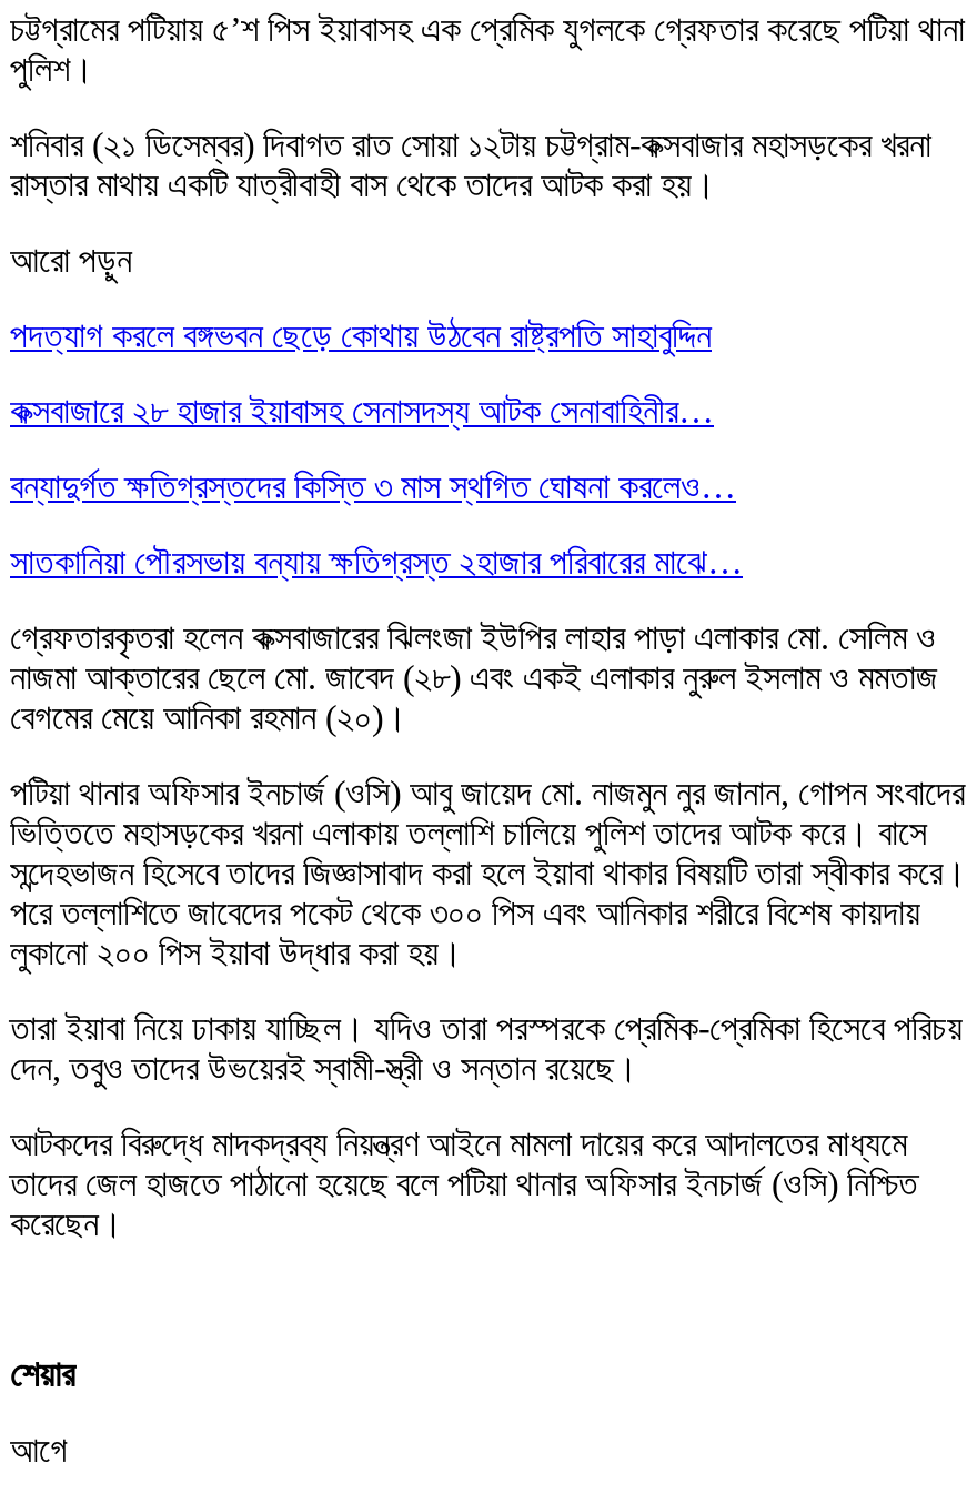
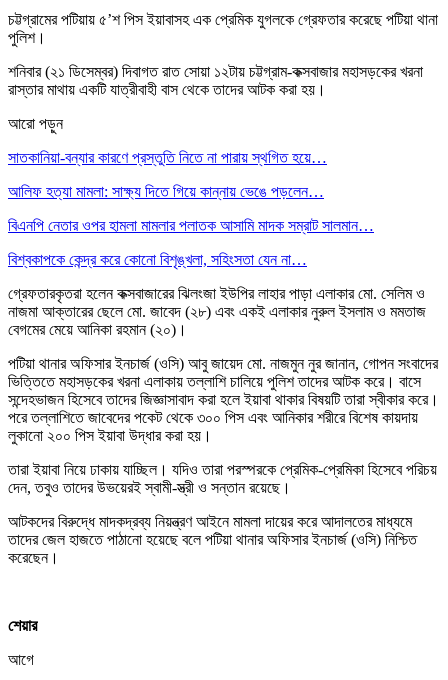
- পদত্যাগ করলে বঙ্গভবন ছেড়ে কোথায় উঠবেন রাষ্ট্রপতি সাহাবুদ্দিন
+ সাতকানিয়া-বন্যার কারণে প্রস্তুতি নিতে না পারায় স্থগিত হয়ে…

- কক্সবাজারে ২৮ হাজার ইয়াবাসহ সেনাসদস্য আটক সেনাবাহিনীর…
+ আলিফ হত্যা মামলা: সাক্ষ্য দিতে গিয়ে কান্নায় ভেঙে পড়লেন…

- বন্যাদুর্গত ক্ষতিগ্রস্তদের কিস্তি ৩ মাস স্থগিত ঘোষনা করলেও…
+ বিএনপি নেতার ওপর হামলা মামলার পলাতক আসামি মাদক সম্রাট সালমান…

- সাতকানিয়া পৌরসভায় বন্যায় ক্ষতিগ্রস্ত ২হাজার পরিবারের মাঝে…
+ বিশ্বকাপকে কেন্দ্র করে কোনো বিশৃঙ্খলা, সহিংসতা যেন না…
